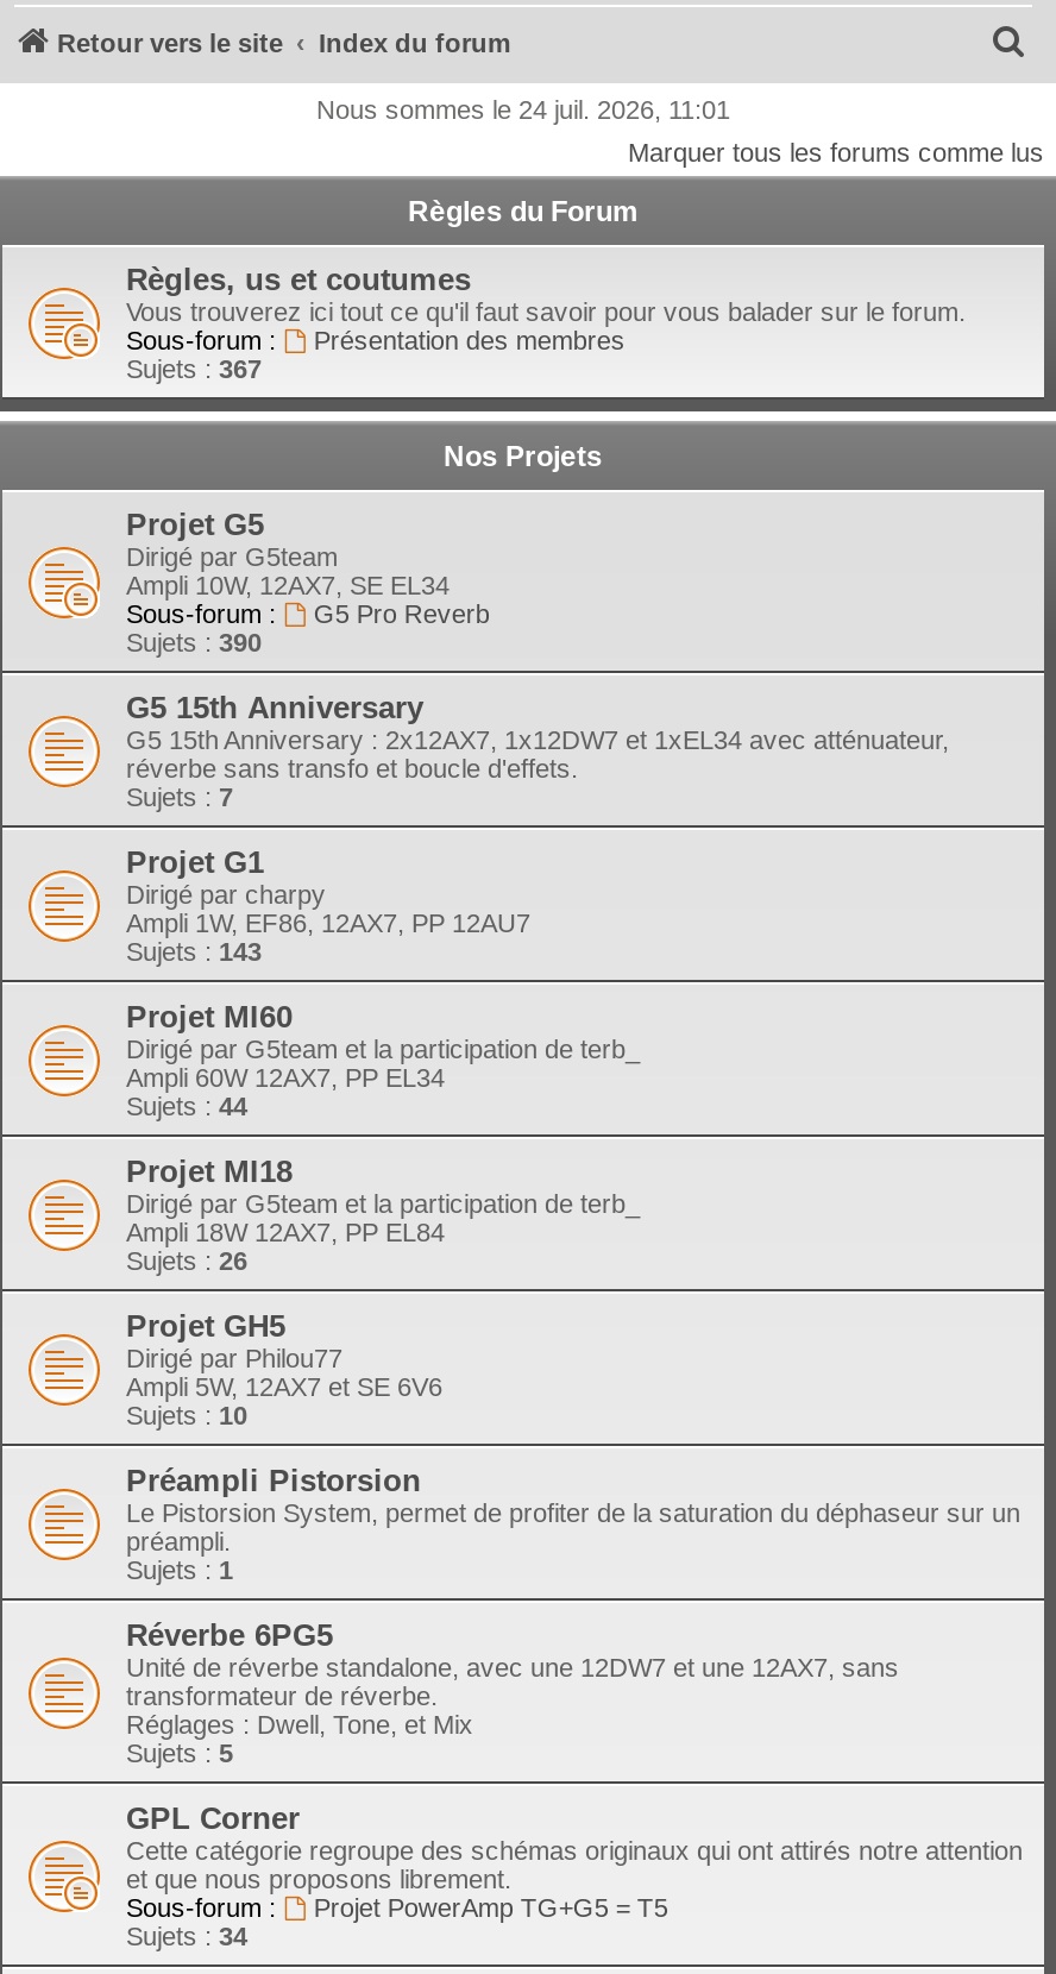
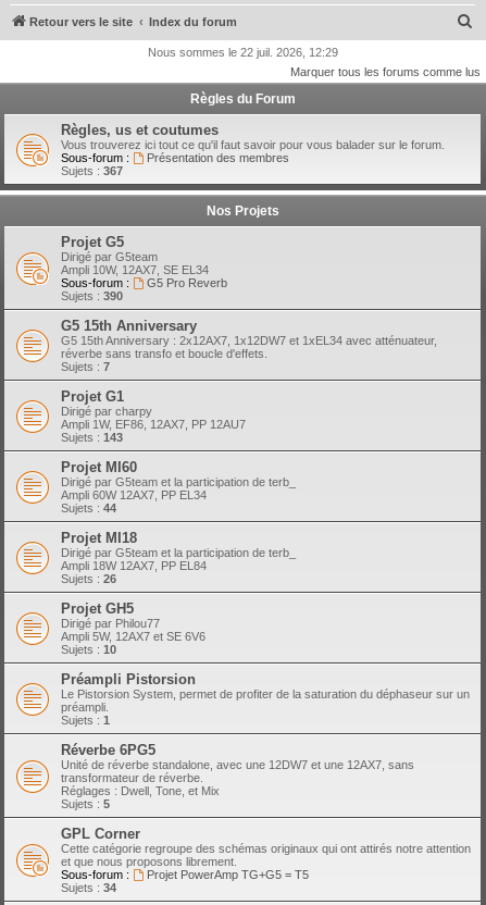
- Nous sommes le 24 juil. 2026, 11:01
+ Nous sommes le 22 juil. 2026, 12:29
